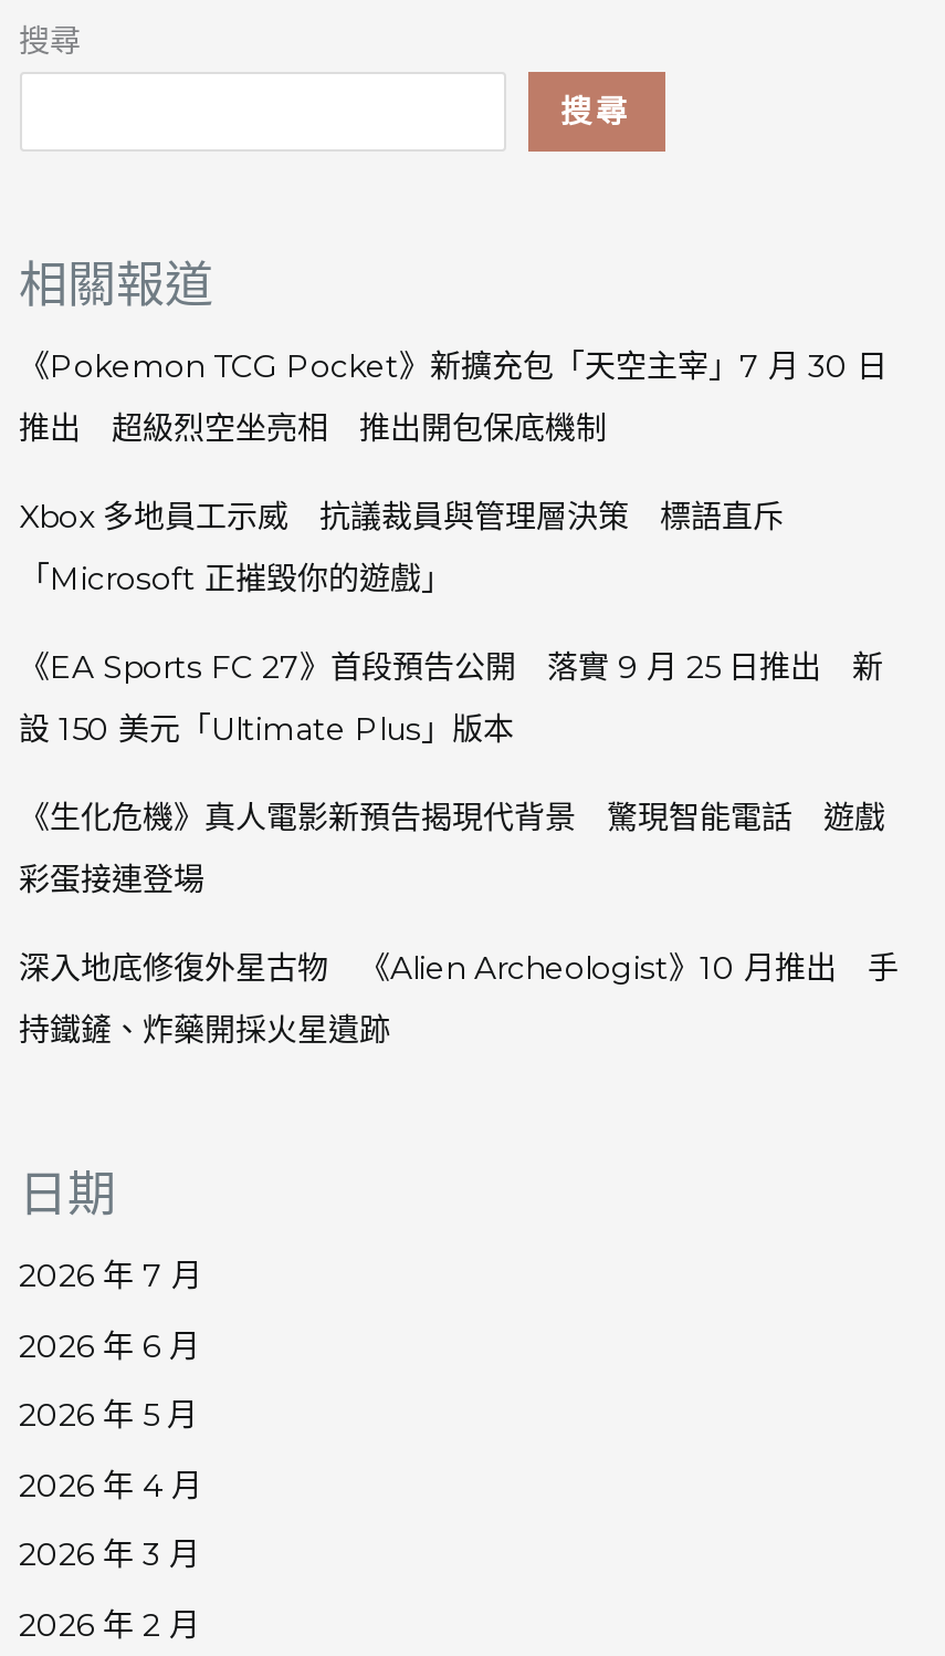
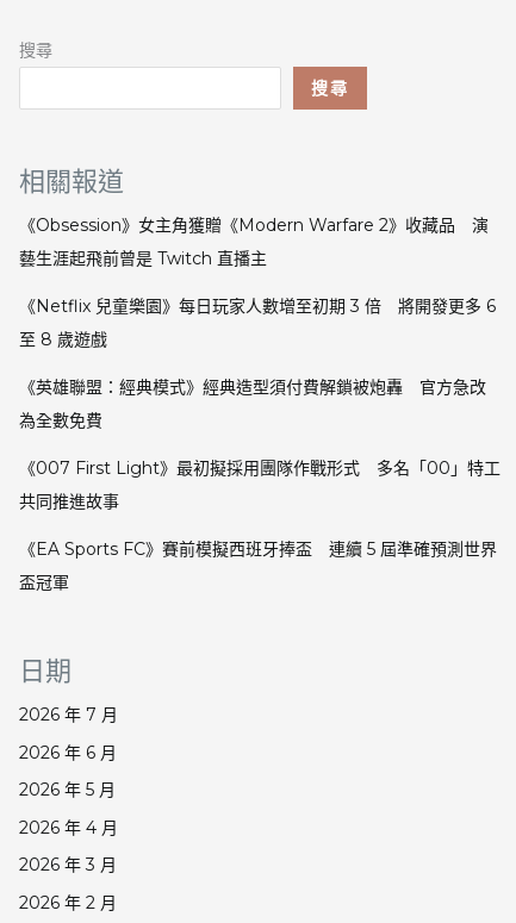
- 《Pokemon TCG Pocket》新擴充包「天空主宰」7 月 30 日
+ 《Obsession》女主角獲贈《Modern Warfare 2》收藏品 演

- 推出 超級烈空坐亮相 推出開包保底機制
+ 藝生涯起飛前曾是 Twitch 直播主

- Xbox 多地員工示威 抗議裁員與管理層決策 標語直斥
+ 《Netflix 兒童樂園》每日玩家人數增至初期 3 倍 將開發更多 6

- 「Microsoft 正摧毀你的遊戲」
+ 至 8 歲遊戲

- 《EA Sports FC 27》首段預告公開 落實 9 月 25 日推出 新
+ 《英雄聯盟：經典模式》經典造型須付費解鎖被炮轟 官方急改

- 設 150 美元「Ultimate Plus」版本
+ 為全數免費

- 《生化危機》真人電影新預告揭現代背景 驚現智能電話 遊戲
+ 《007 First Light》最初擬採用團隊作戰形式 多名「00」特工

- 彩蛋接連登場
+ 共同推進故事

- 深入地底修復外星古物 《Alien Archeologist》10 月推出 手
+ 《EA Sports FC》賽前模擬西班牙捧盃 連續 5 屆準確預測世界

- 持鐵鏟、炸藥開採火星遺跡
+ 盃冠軍
